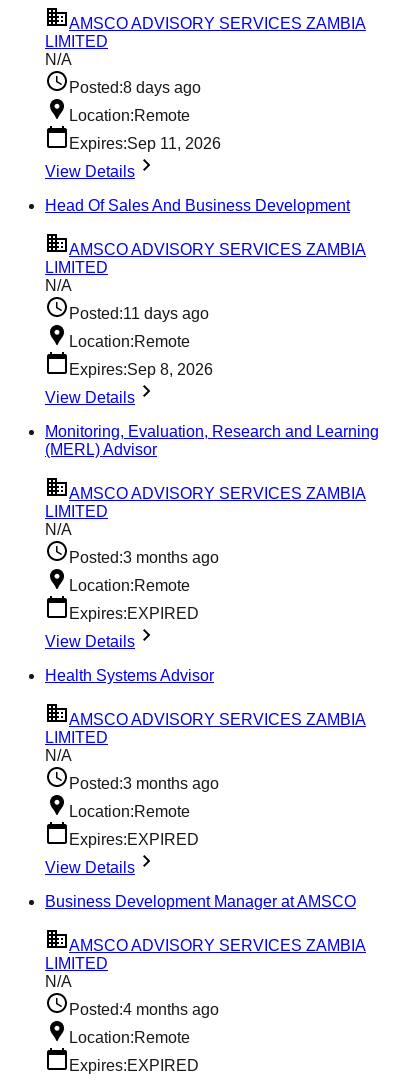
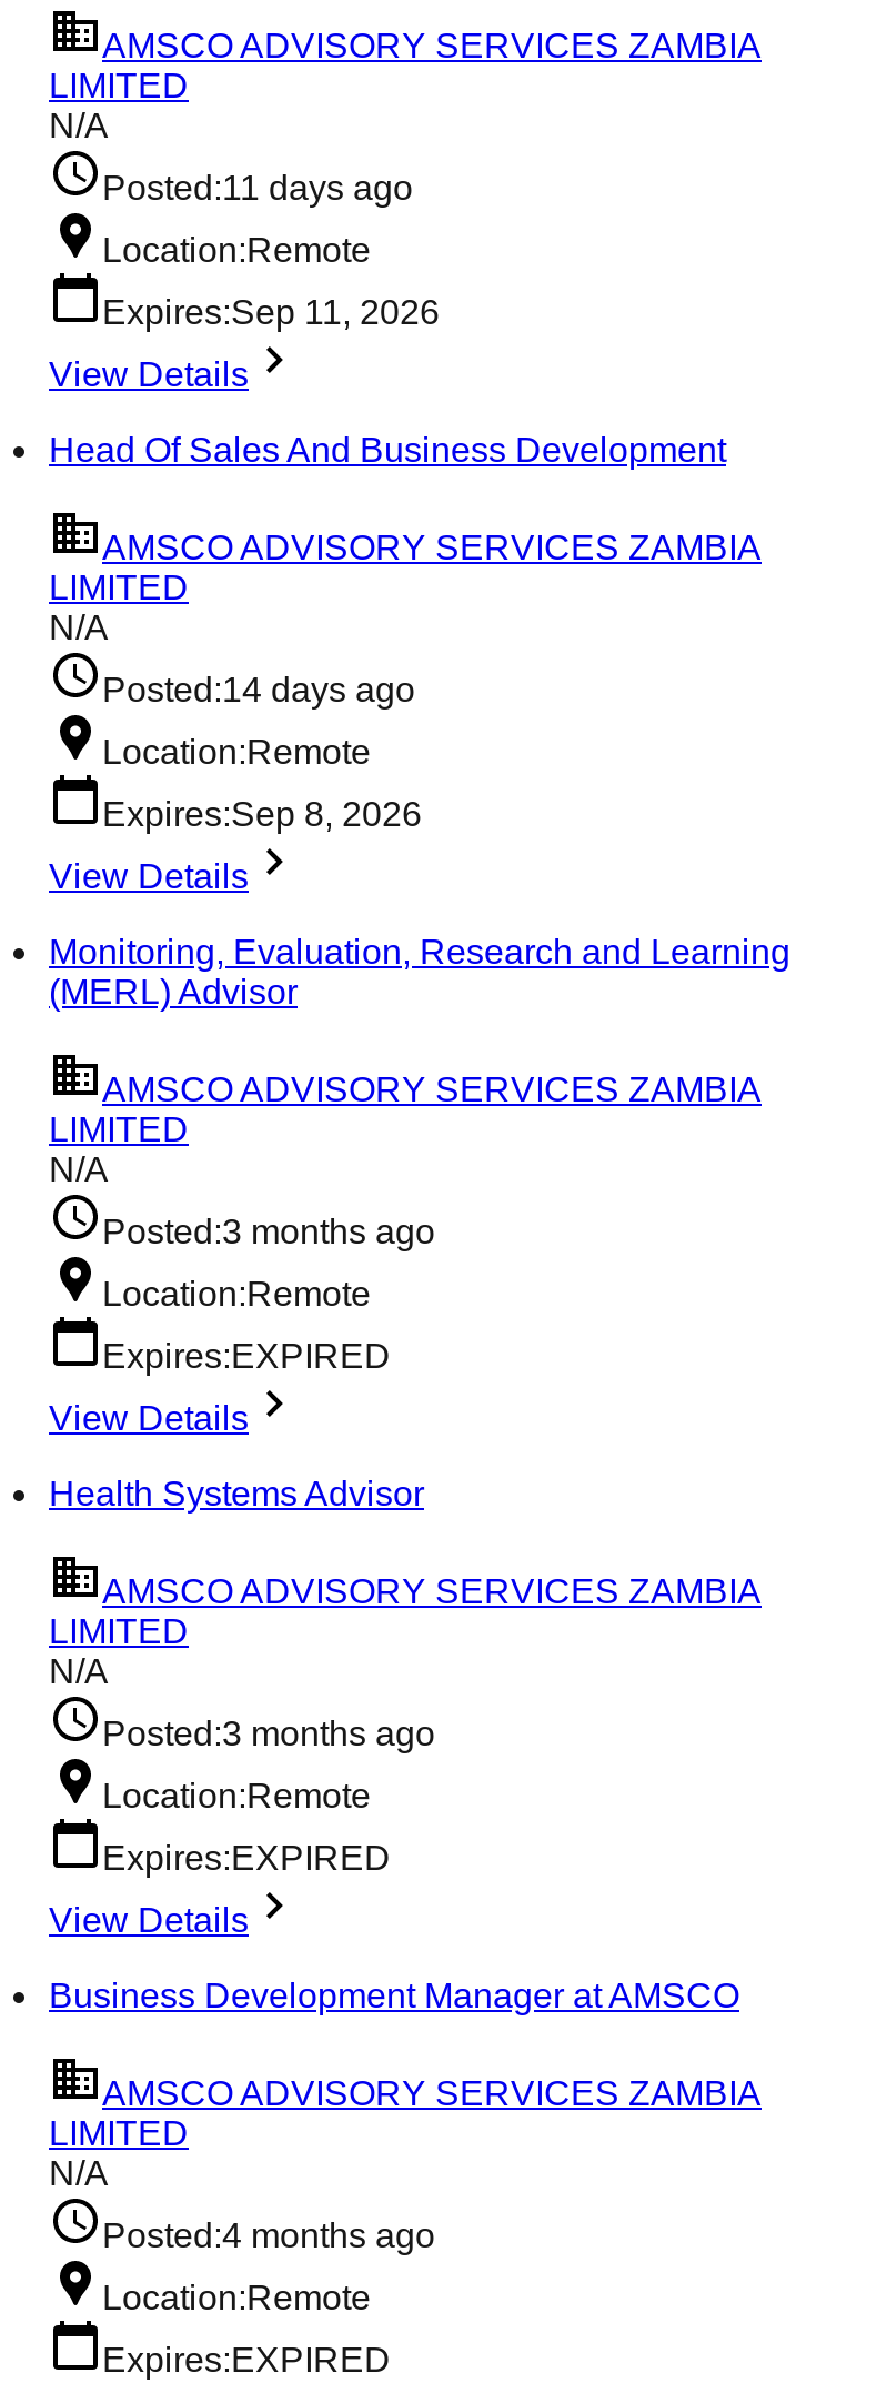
- Posted:8 days ago

+ Posted:14 days ago

moved up: Posted:11 days ago
